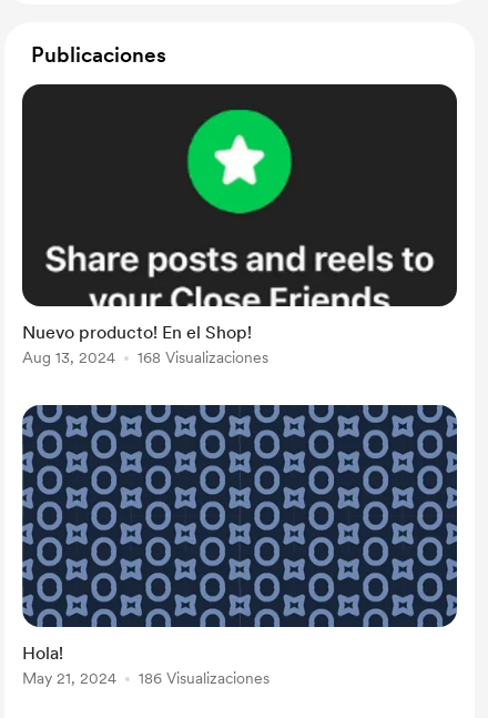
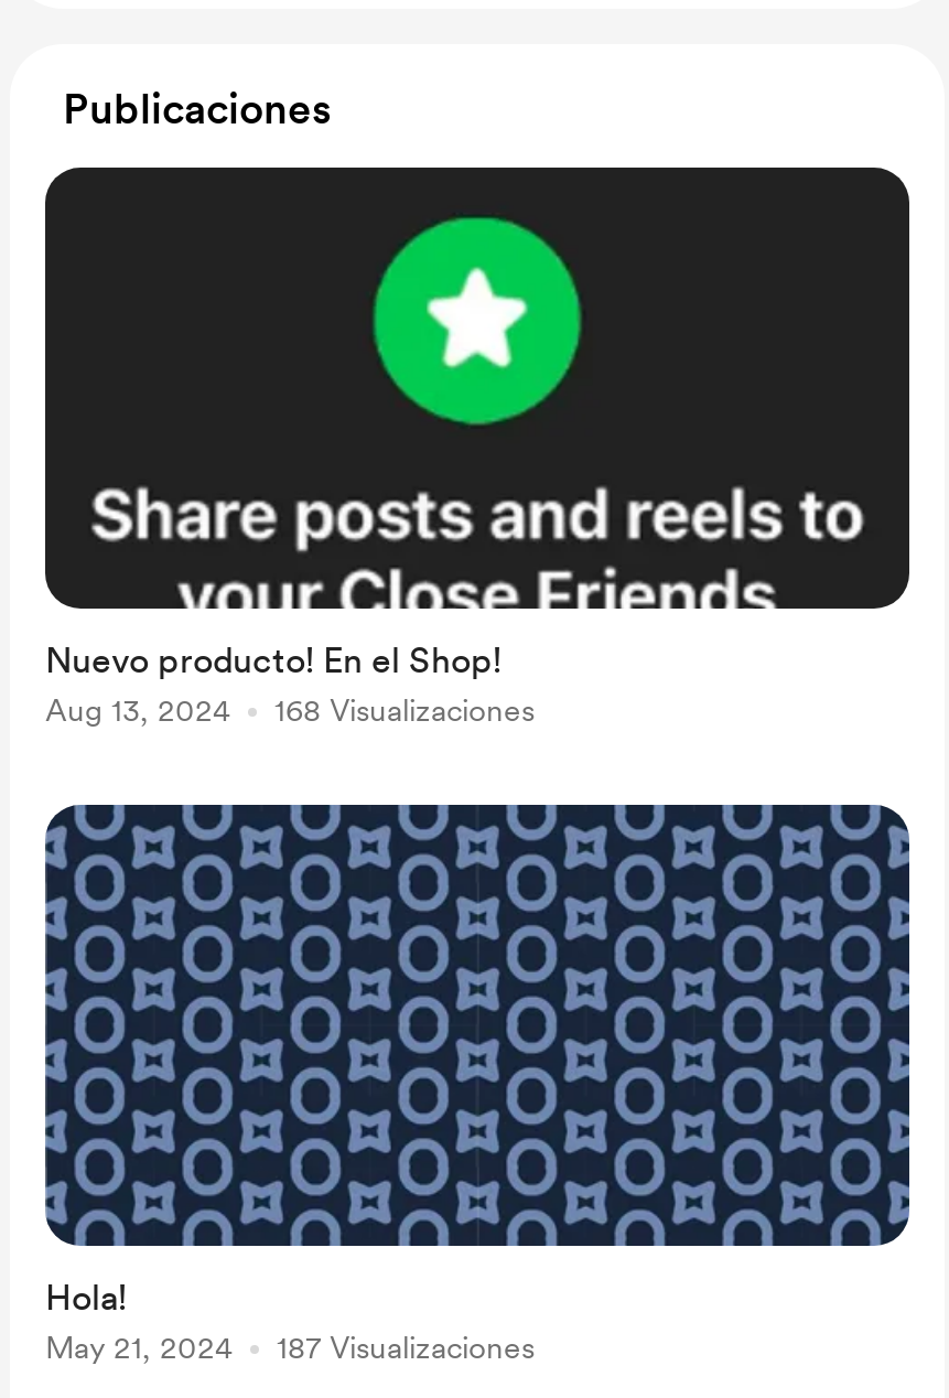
- 186 Visualizaciones
+ 187 Visualizaciones
